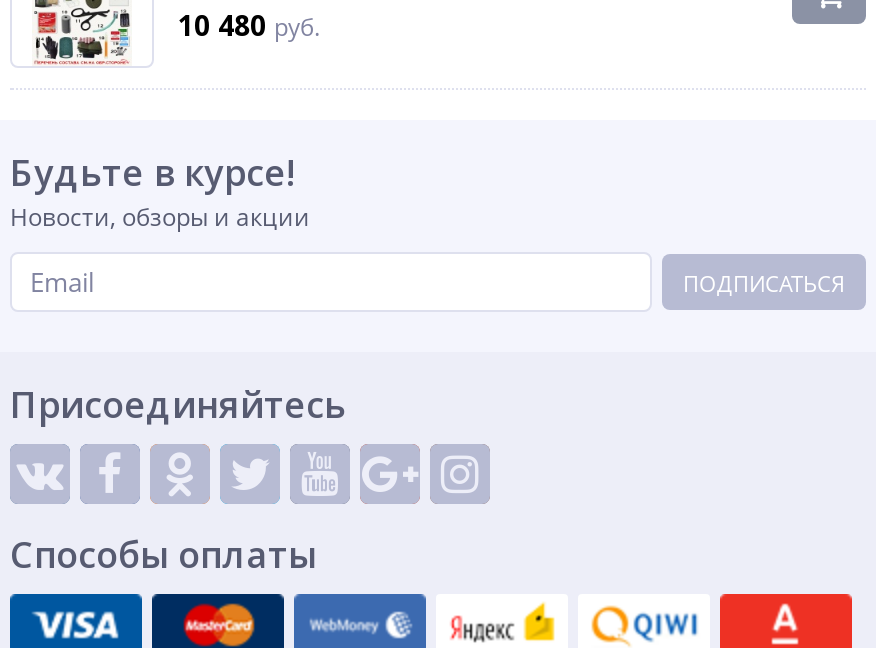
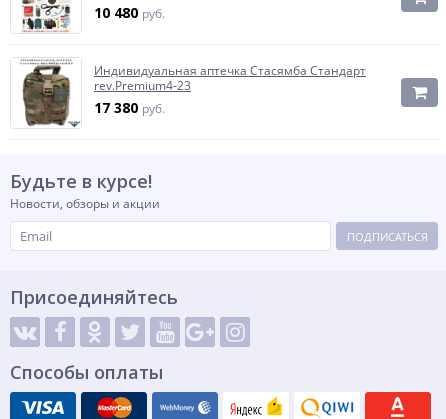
+ [image]
+ Индивидуальная аптечка Стасямба Стандарт
+ rev.Premium4-23
+ 17 380 руб.
